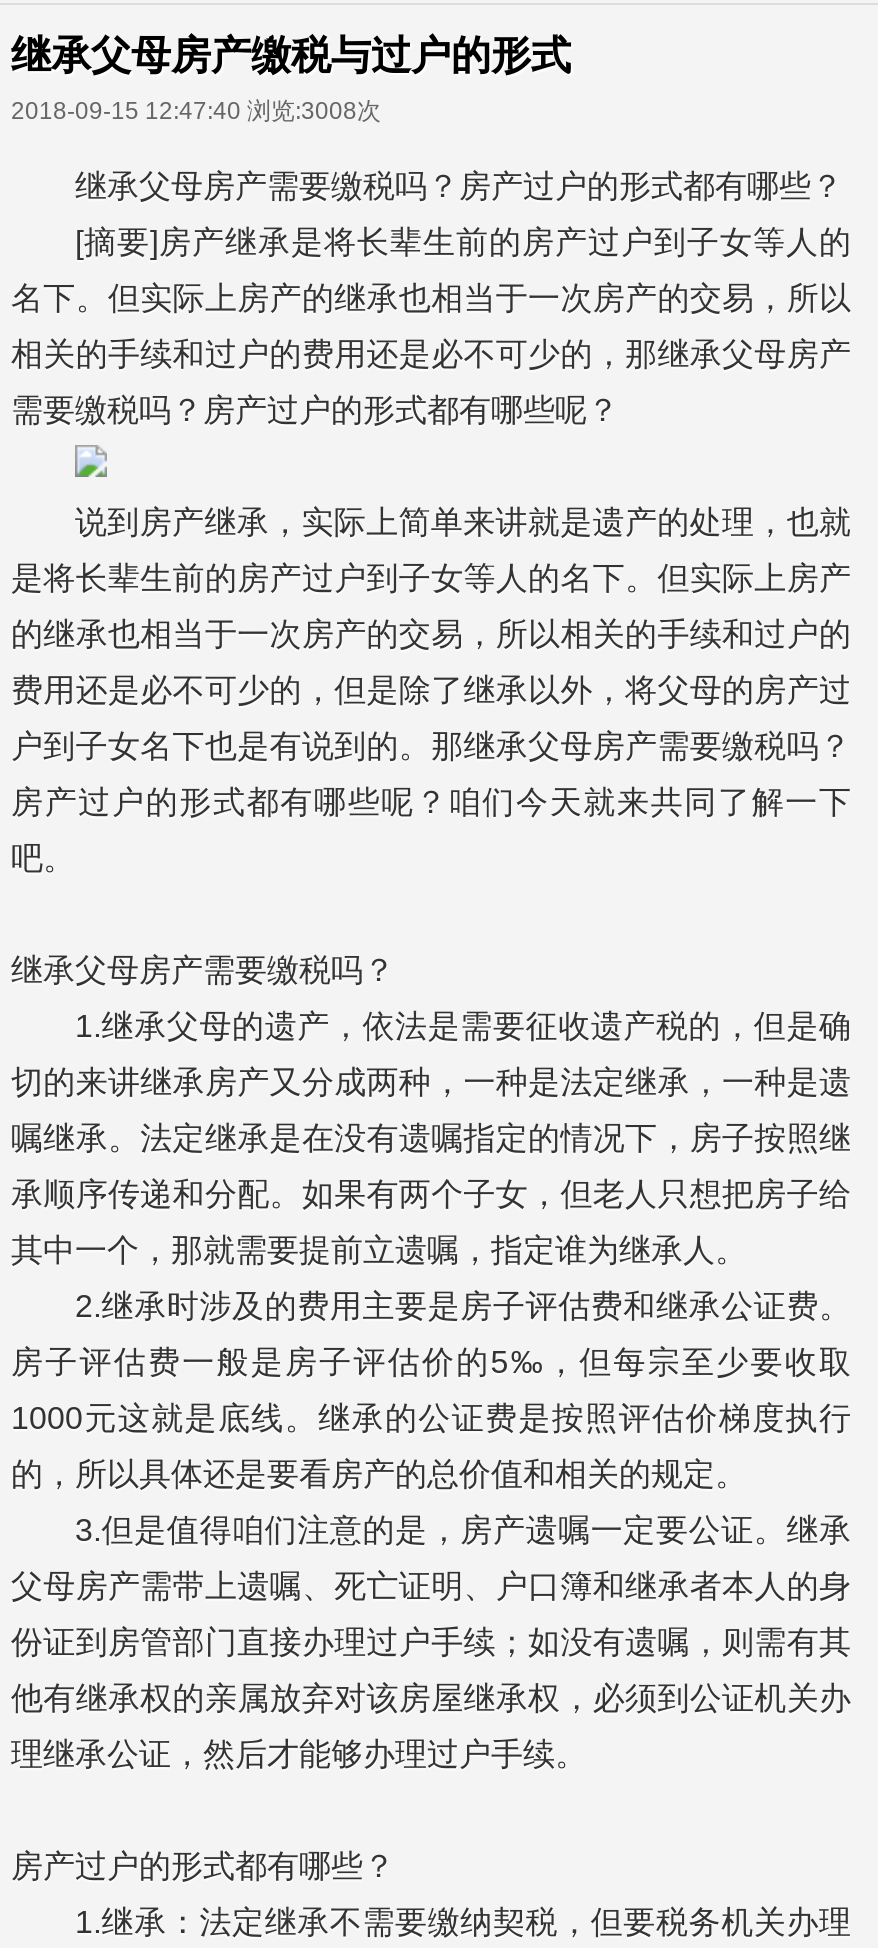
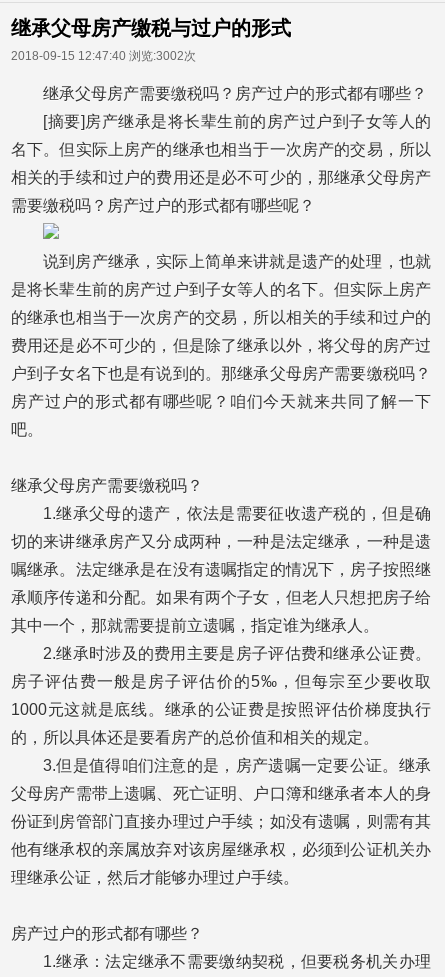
- 2018-09-15 12:47:40浏览:3008次
+ 2018-09-15 12:47:40浏览:3002次
